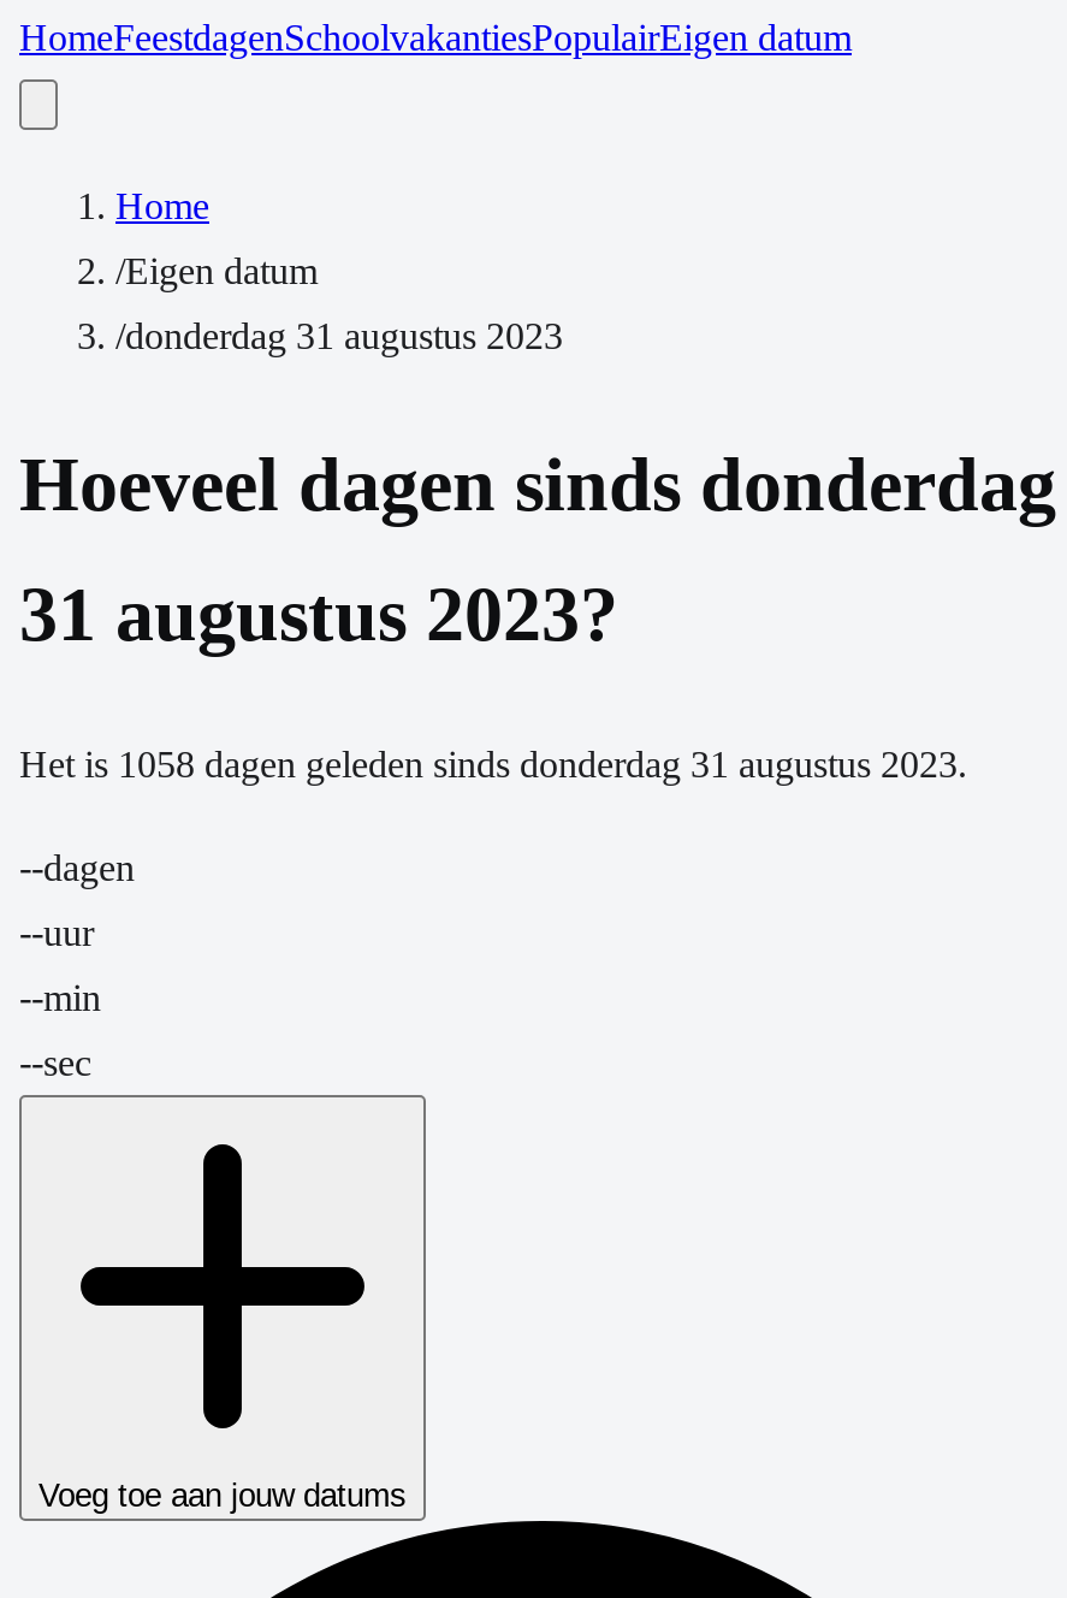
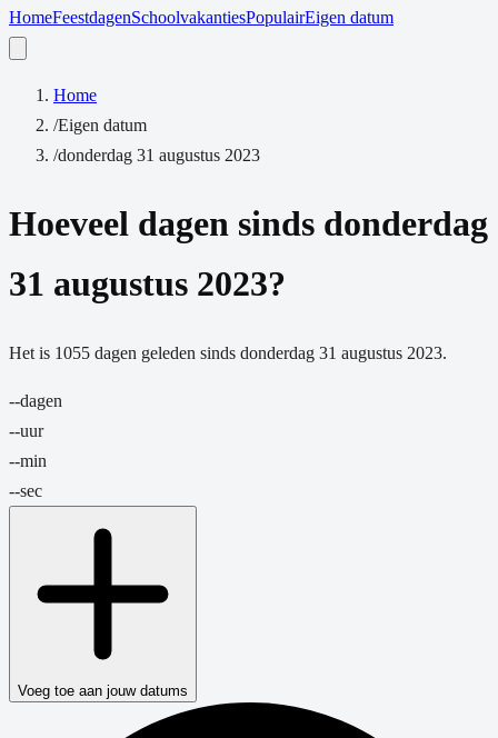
- Het is 1058 dagen geleden sinds donderdag 31 augustus 2023.
+ Het is 1055 dagen geleden sinds donderdag 31 augustus 2023.
